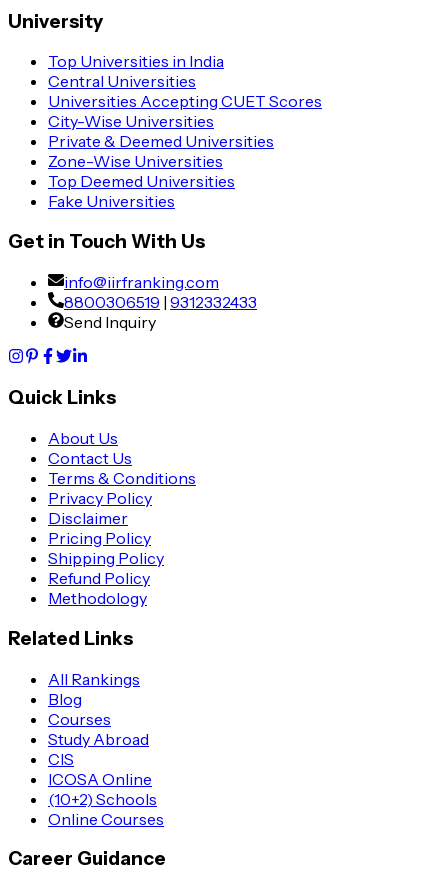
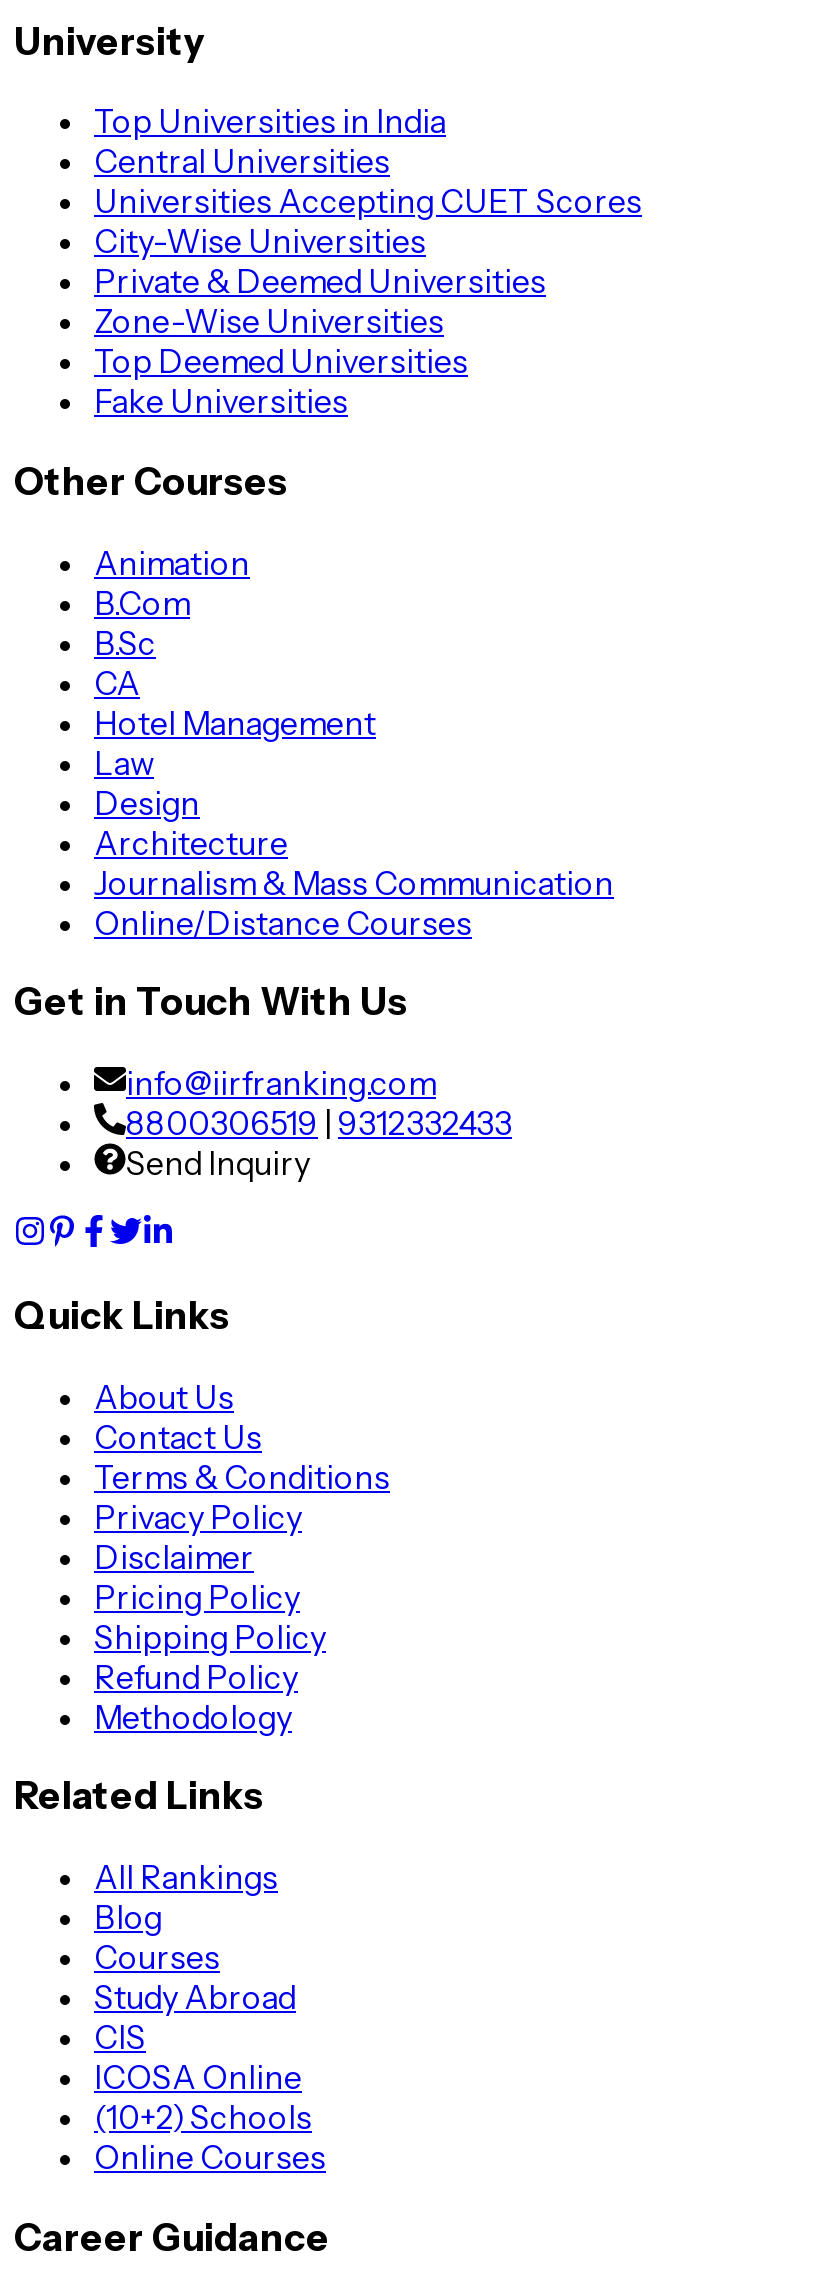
+ Other Courses
+ Animation
+ B.Com
+ B.Sc
+ CA
+ Hotel Management
+ Law
+ Design
+ Architecture
+ Journalism & Mass Communication
+ Online/Distance Courses
